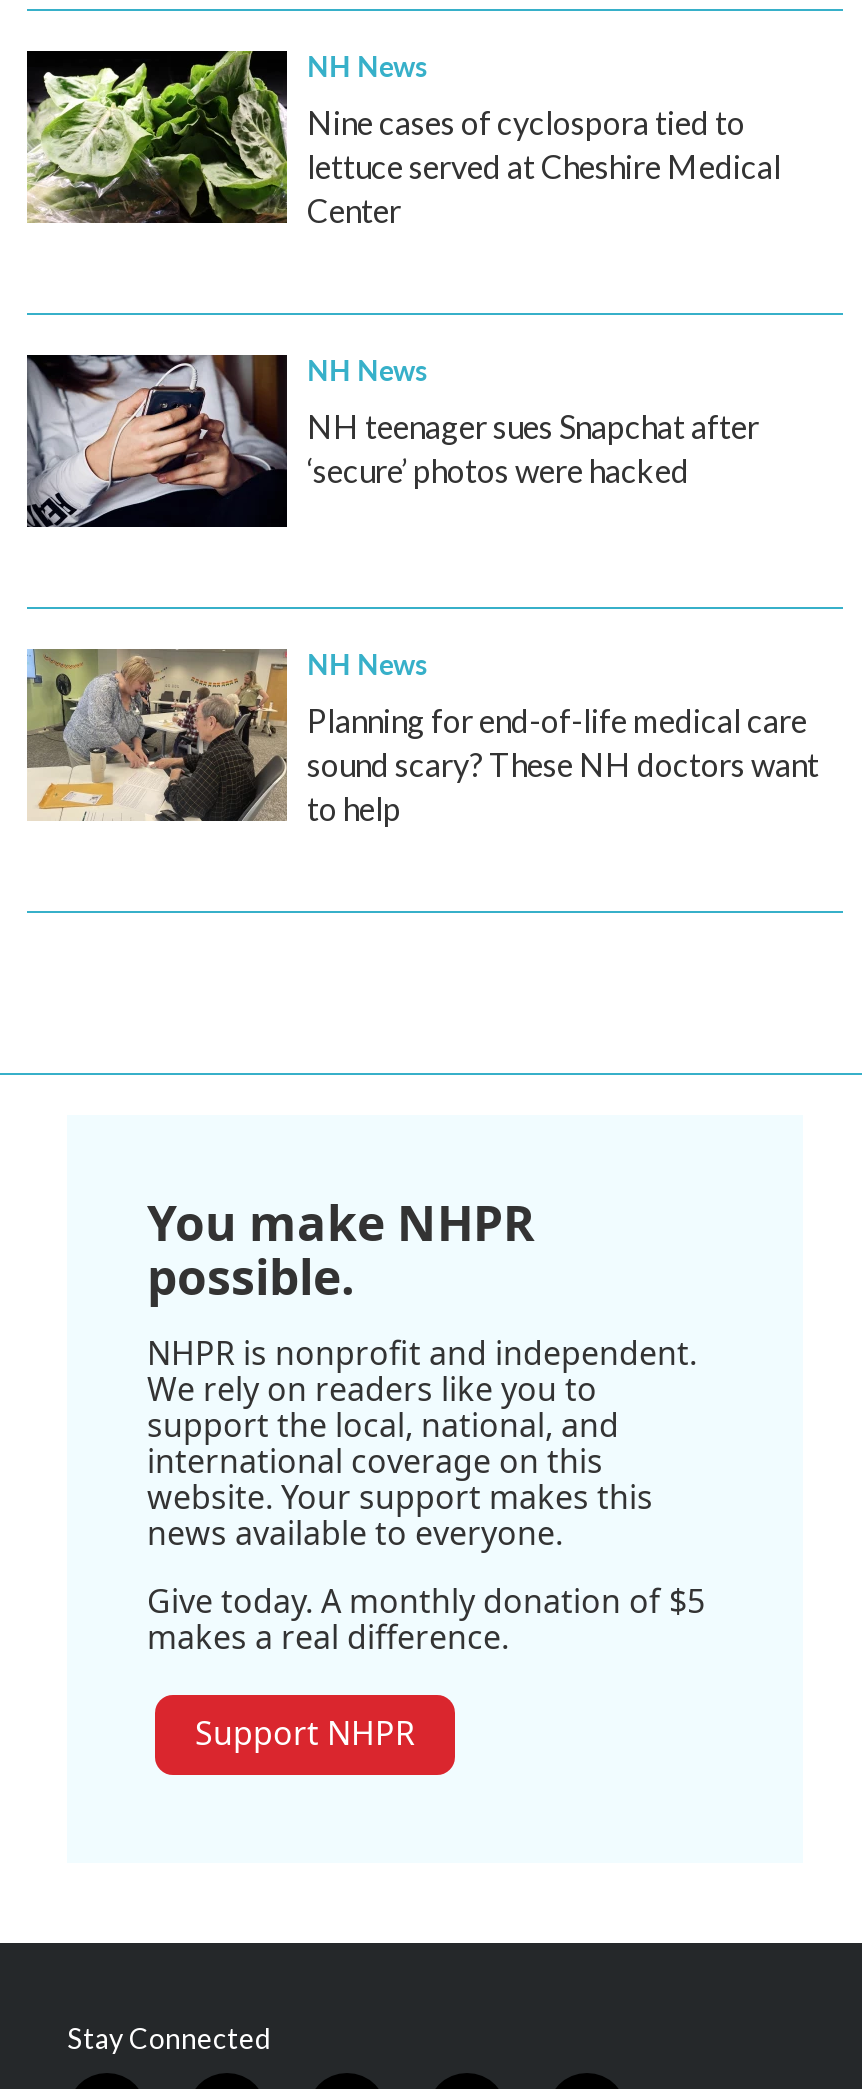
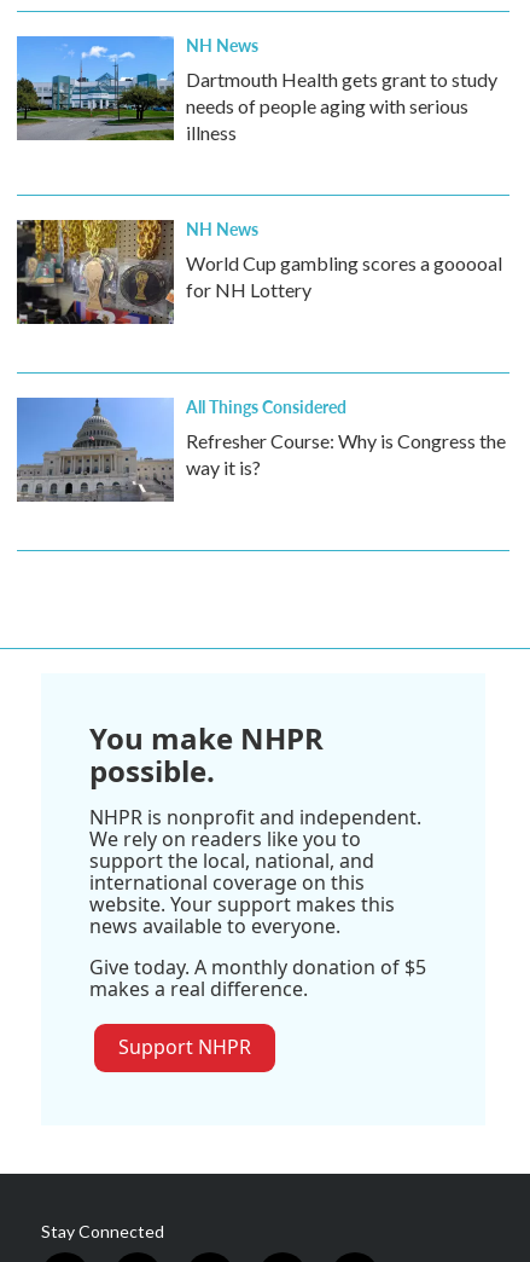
- [image]
- Nine cases of cyclospora tied to
- lettuce served at Cheshire Medical
- Center
+ [image]
+ Dartmouth Health gets grant to study
+ needs of people aging with serious
+ illness

- [image]
- NH teenager sues Snapchat after
- ‘secure’ photos were hacked
+ [image]
+ World Cup gambling scores a gooooal
+ for NH Lottery

- [image]
- NH News
- Planning for end-of-life medical care
- sound scary? These NH doctors want
- to help
+ [image]
+ All Things Considered
+ Refresher Course: Why is Congress the
+ way it is?
